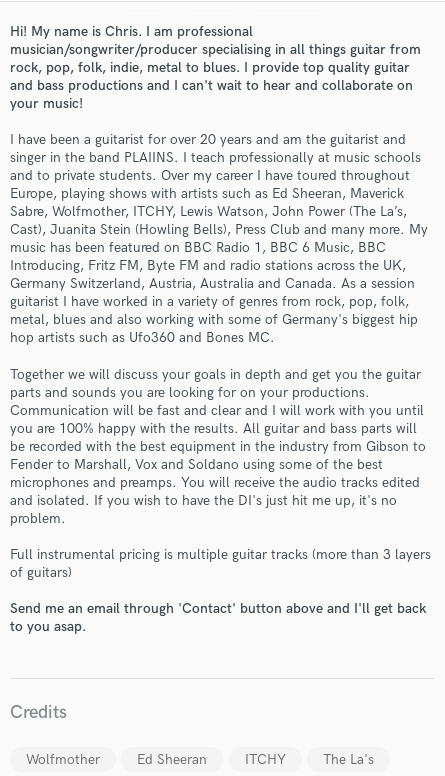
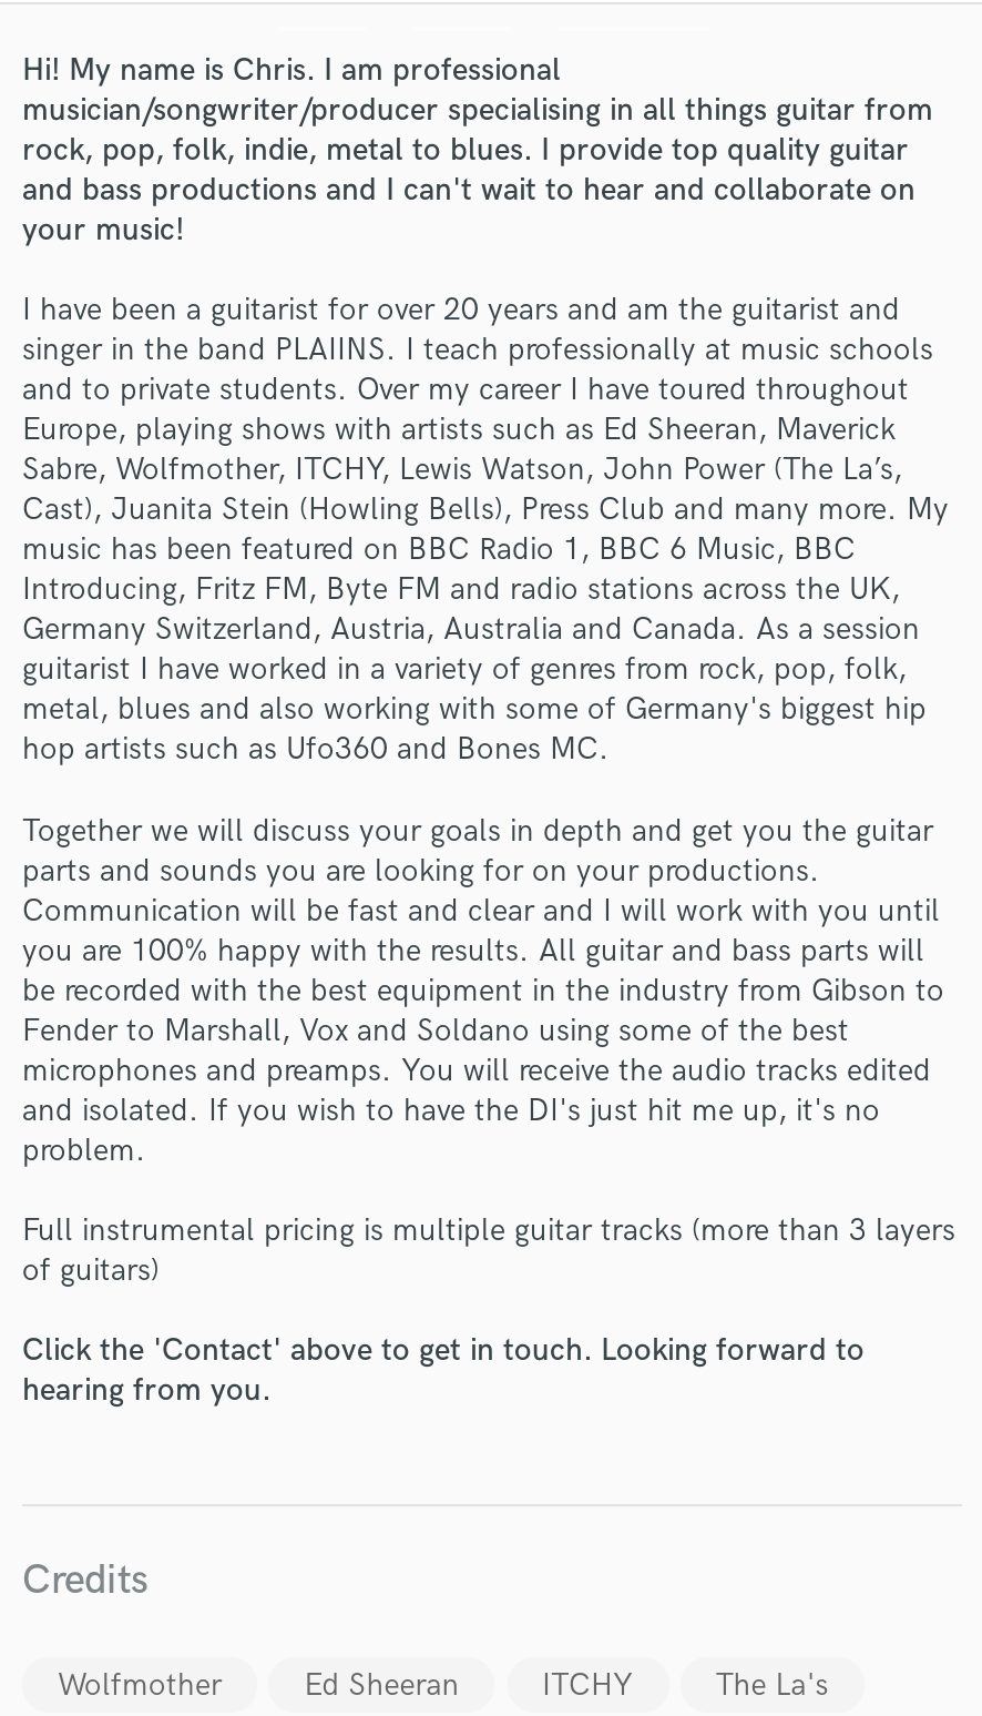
- Send me an email through 'Contact' button above and I'll get back
- to you asap.
+ Click the 'Contact' above to get in touch. Looking forward to
+ hearing from you.
